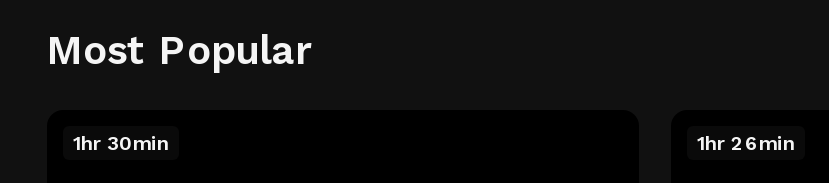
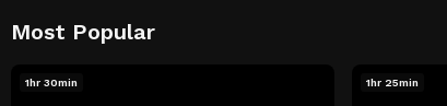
- 1hr 26min
+ 1hr 25min
